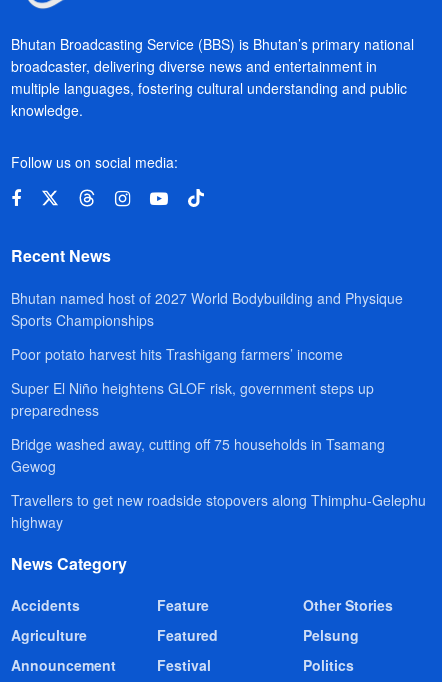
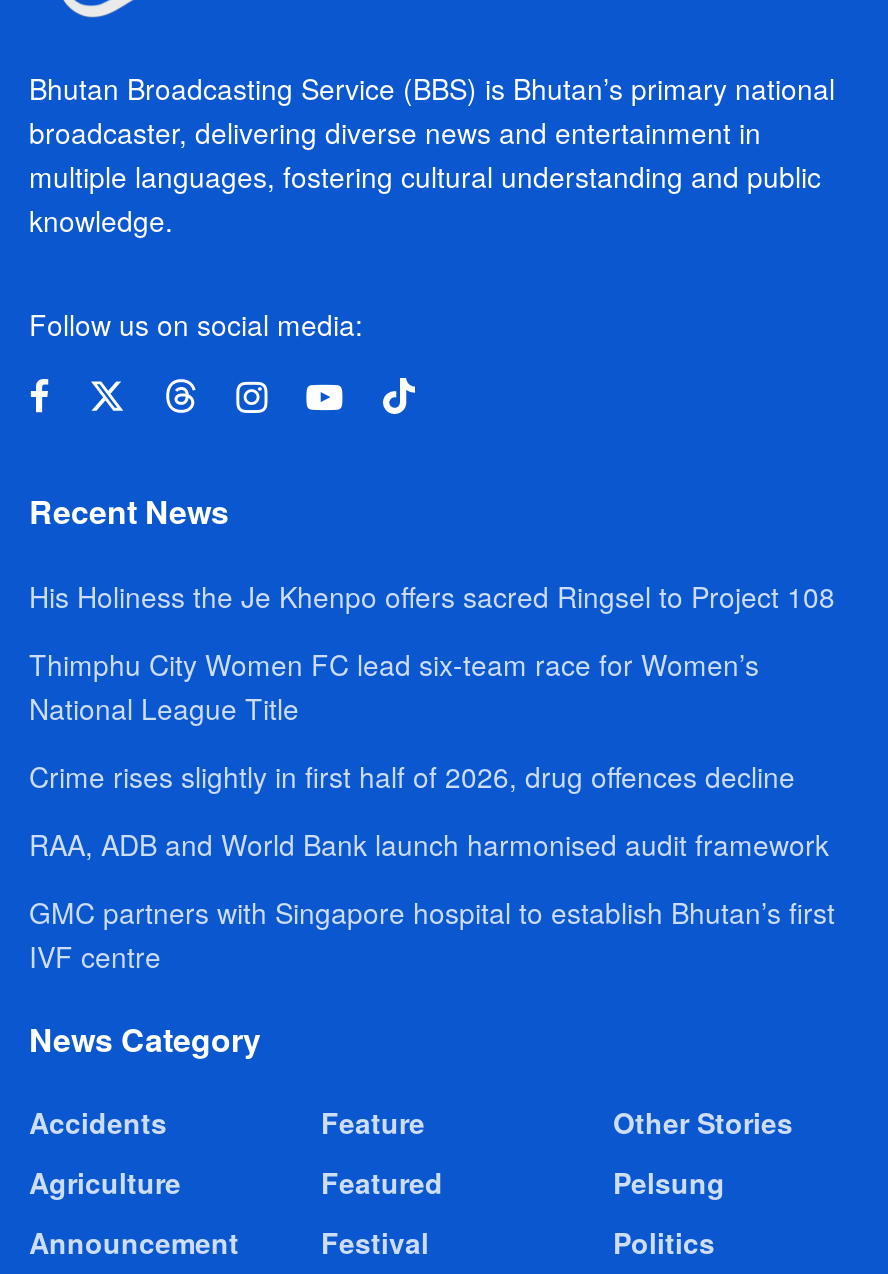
- Bhutan named host of 2027 World Bodybuilding and Physique
- Sports Championships
+ His Holiness the Je Khenpo offers sacred Ringsel to Project 108

- Poor potato harvest hits Trashigang farmers’ income
+ Thimphu City Women FC lead six-team race for Women’s
+ National League Title

- Super El Niño heightens GLOF risk, government steps up
- preparedness
+ Crime rises slightly in first half of 2026, drug offences decline

- Bridge washed away, cutting off 75 households in Tsamang
- Gewog
+ RAA, ADB and World Bank launch harmonised audit framework

- Travellers to get new roadside stopovers along Thimphu-Gelephu
- highway
+ GMC partners with Singapore hospital to establish Bhutan’s first
+ IVF centre
